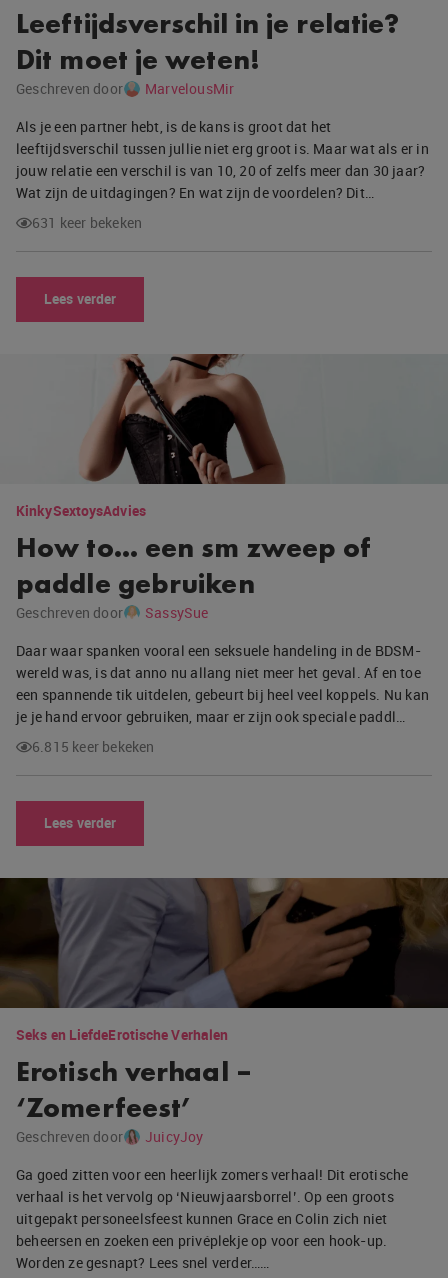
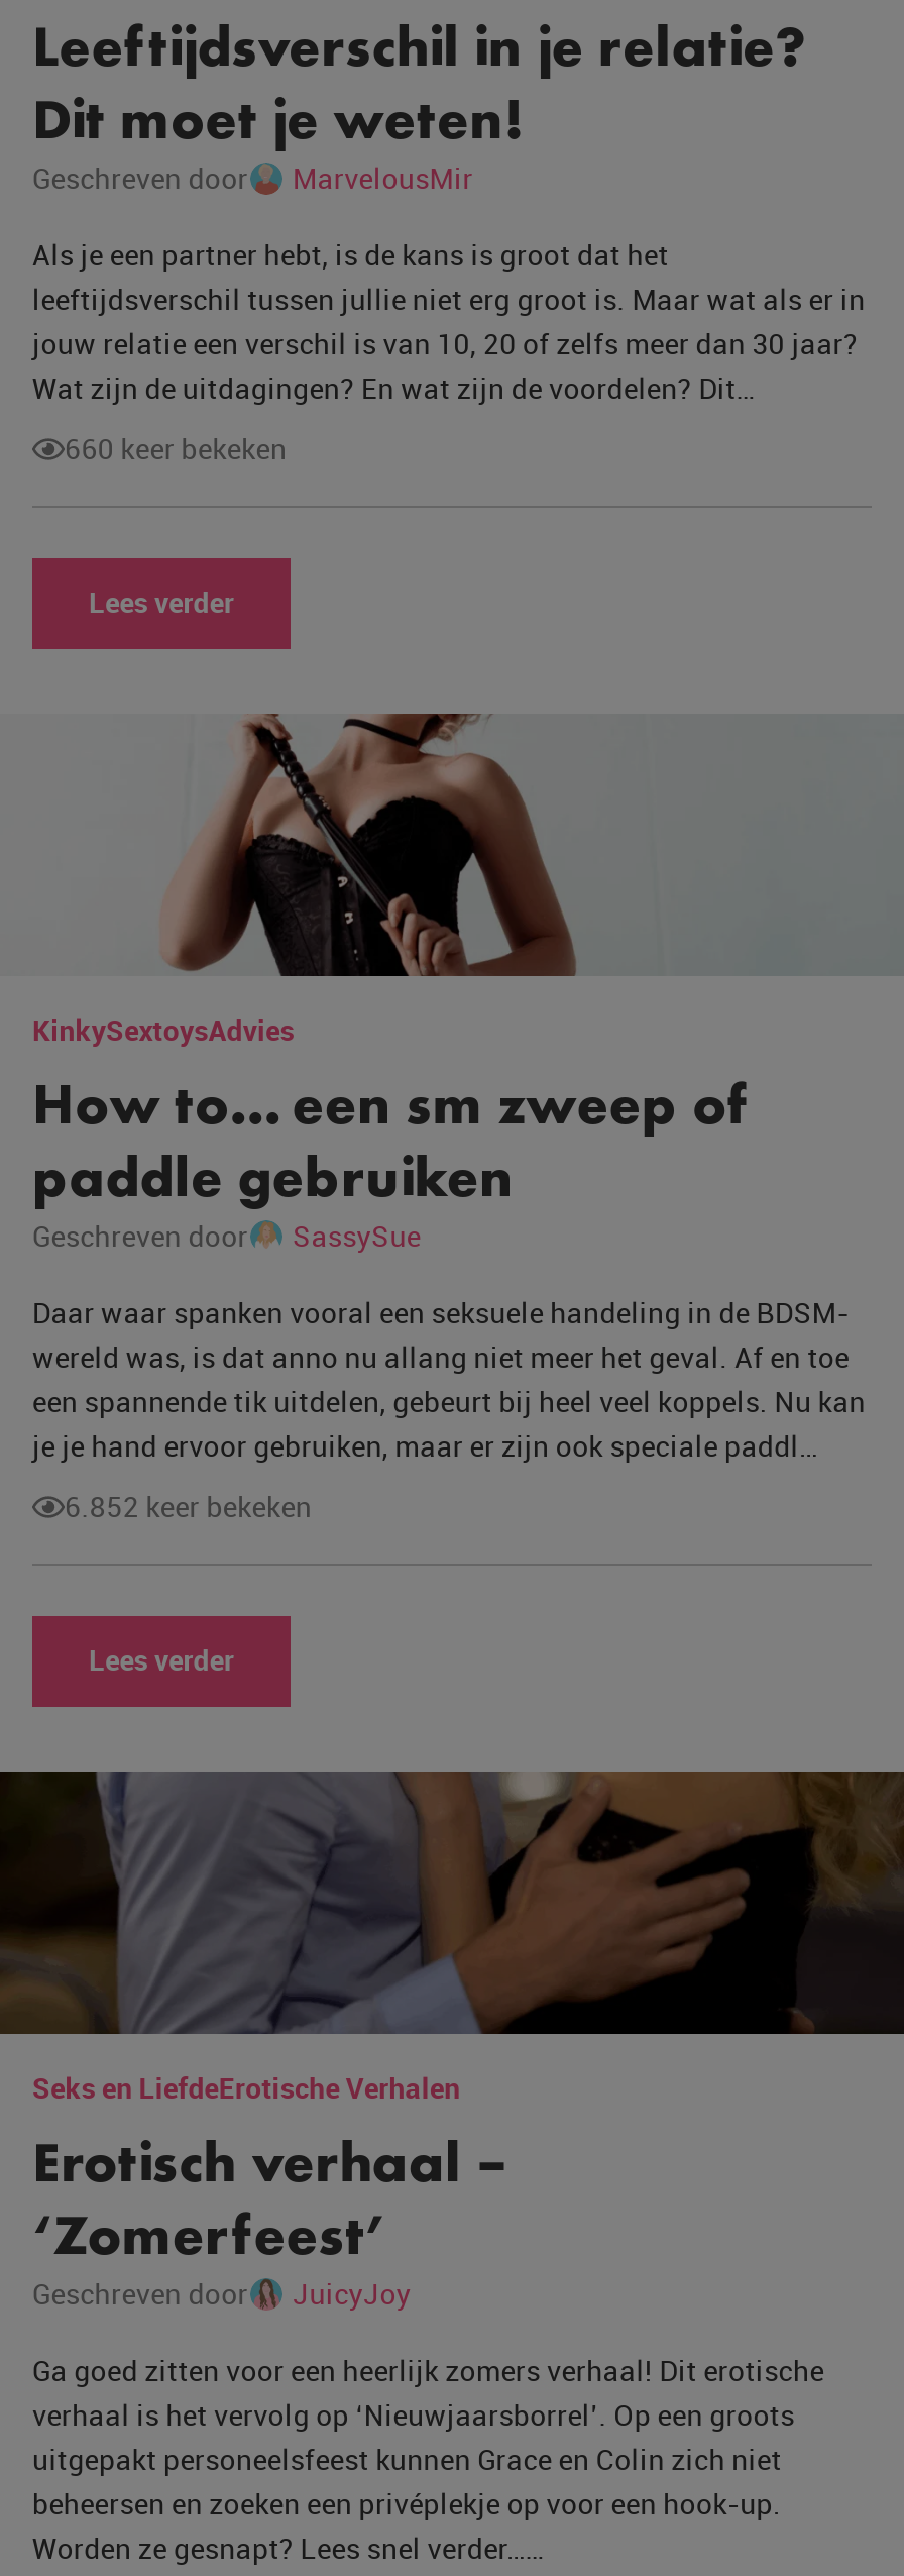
- 631 keer bekeken
+ 660 keer bekeken

- 6.815 keer bekeken
+ 6.852 keer bekeken
